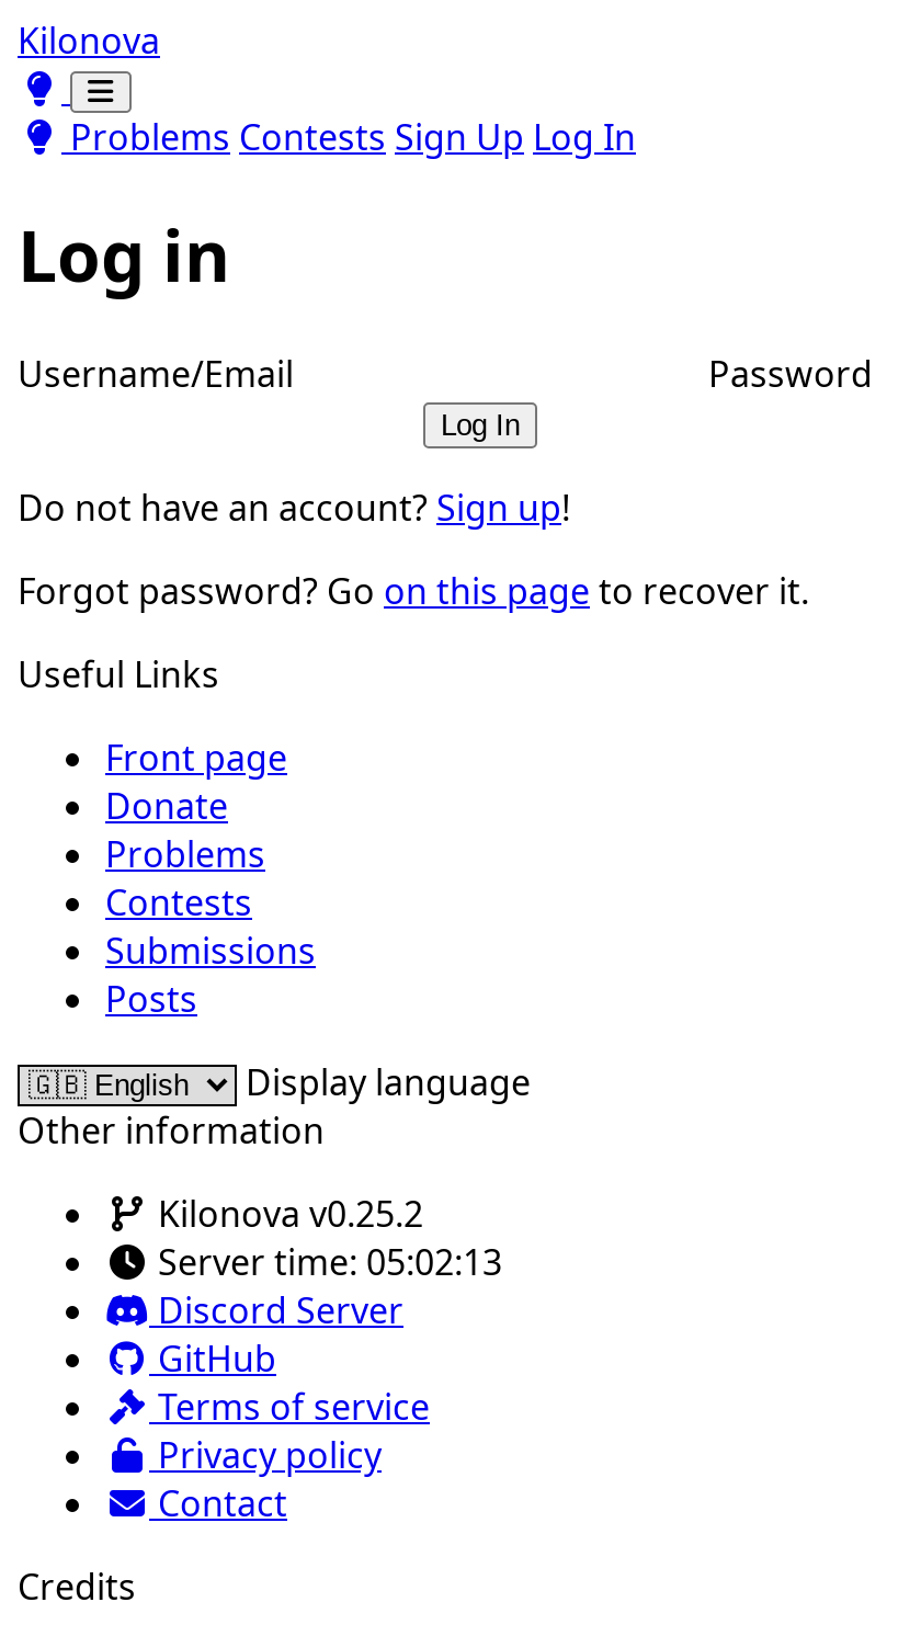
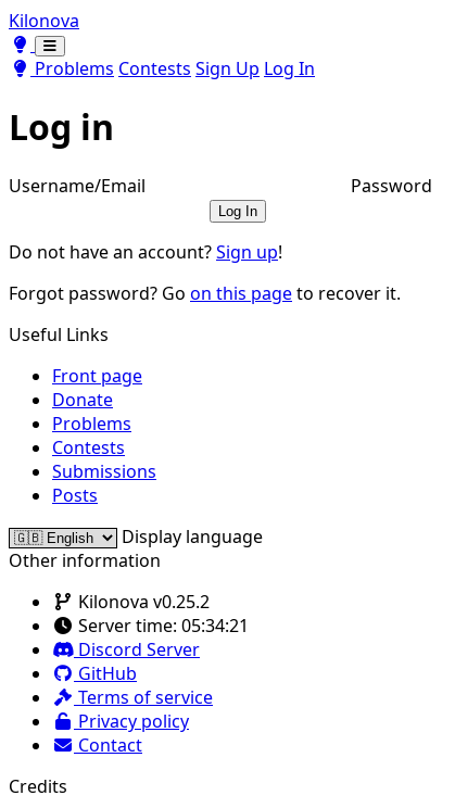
- Server time: 05:02:13
+ Server time: 05:34:21
